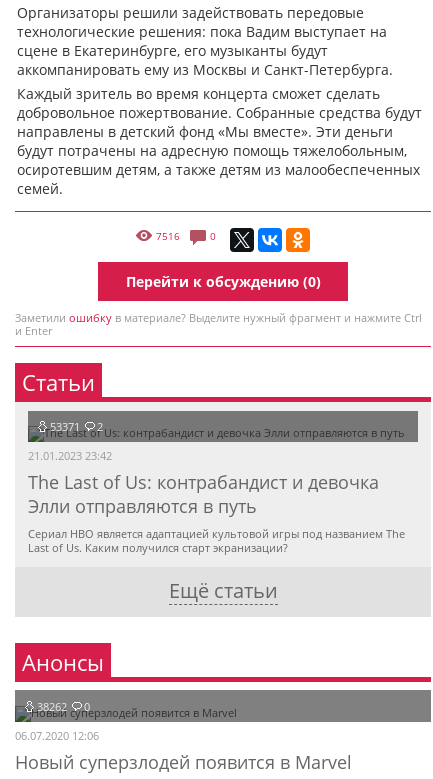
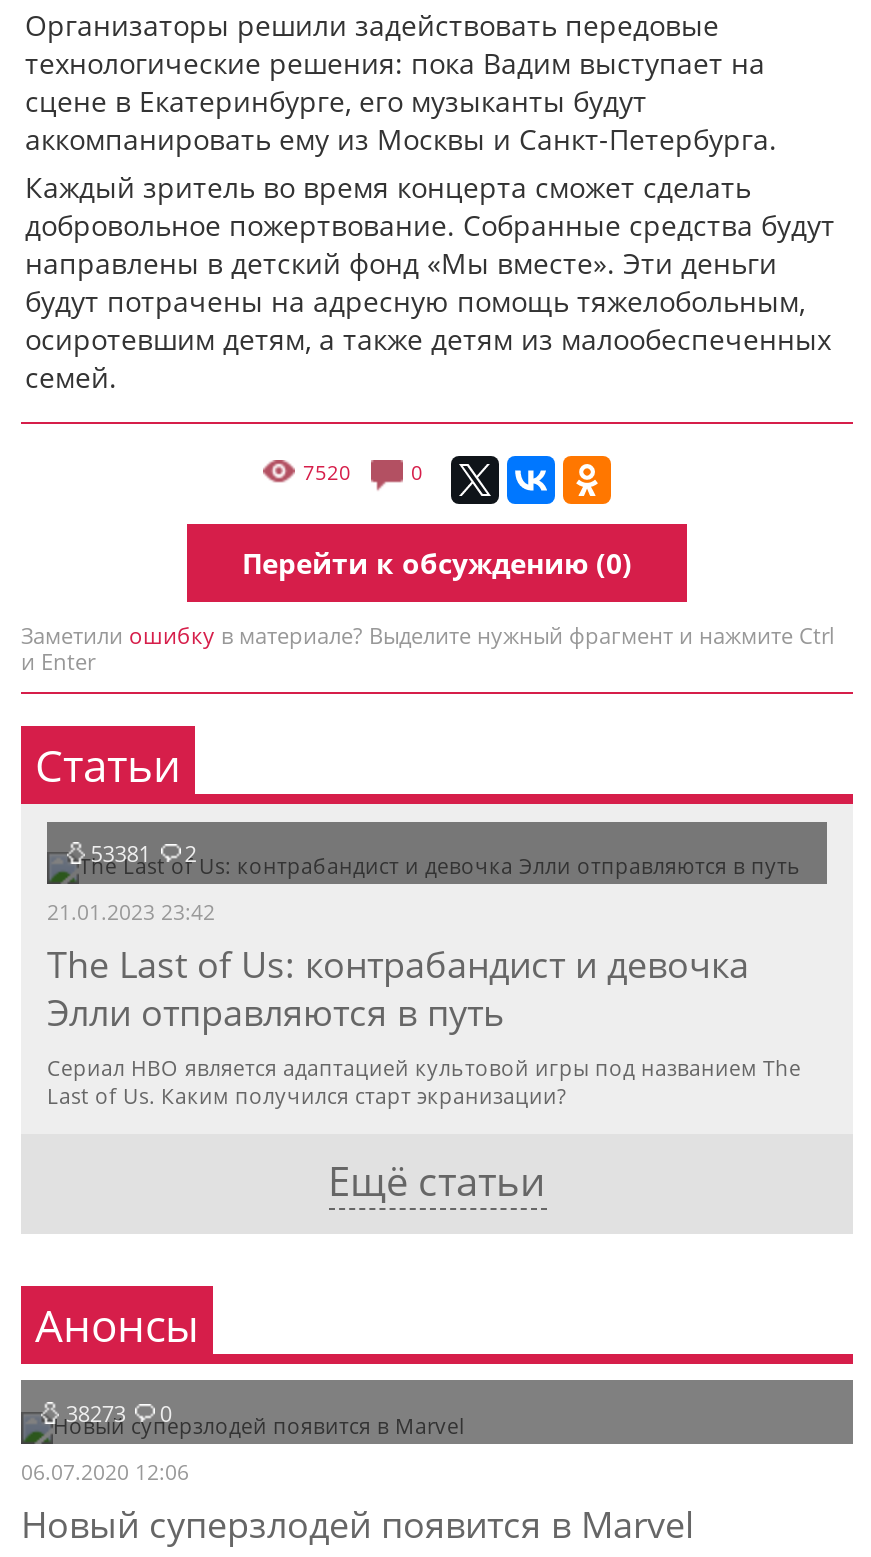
- 7516
+ 7520

- 53371 2
+ 53381 2

- 38262 0
+ 38273 0
